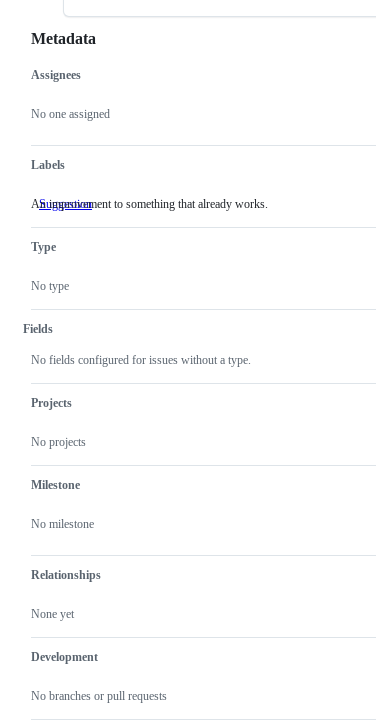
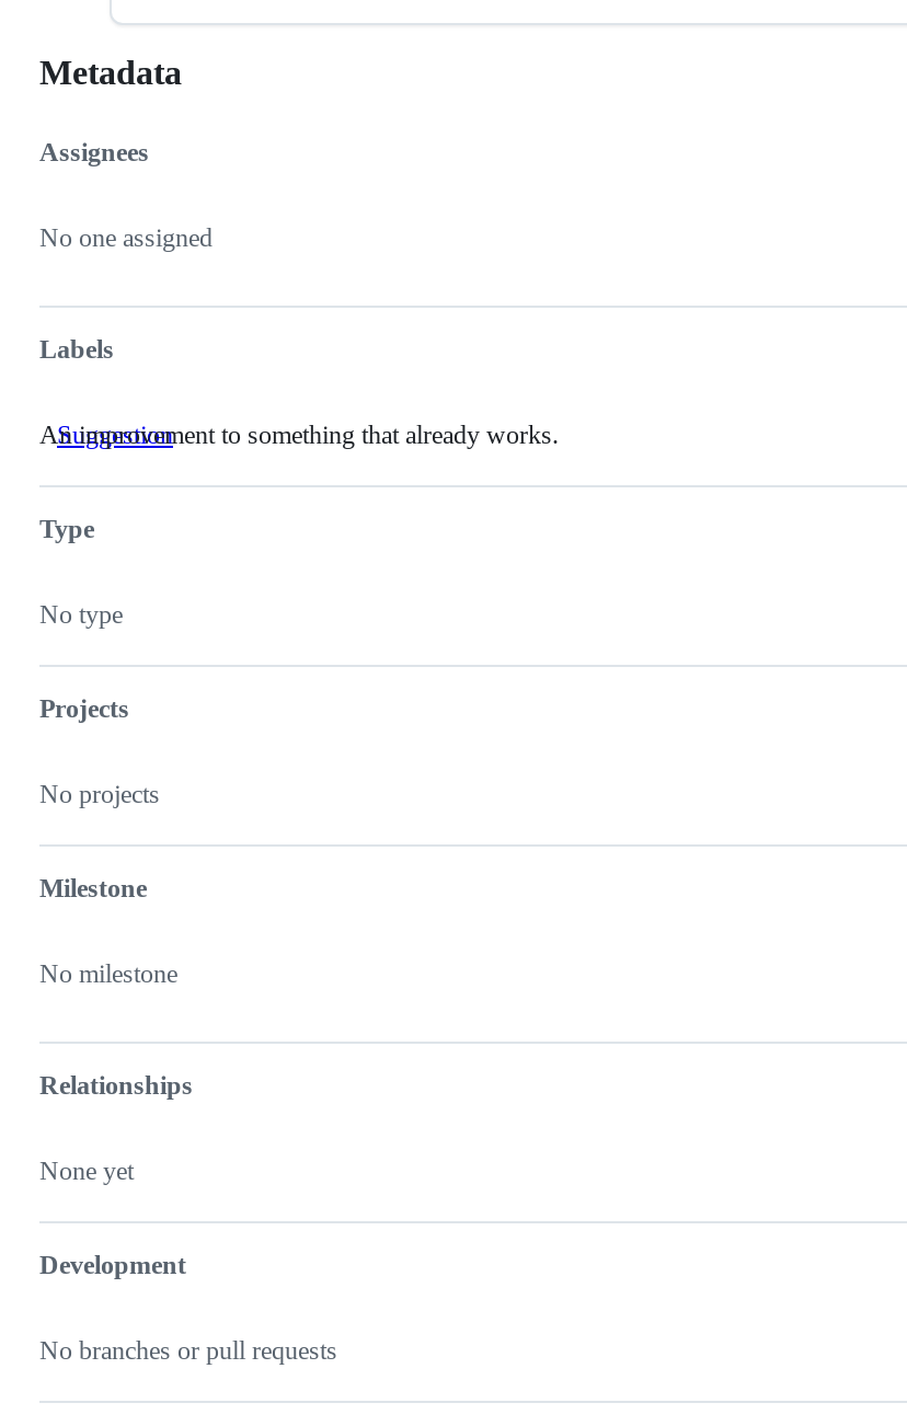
- Fields
- No fields configured for issues without a type.
